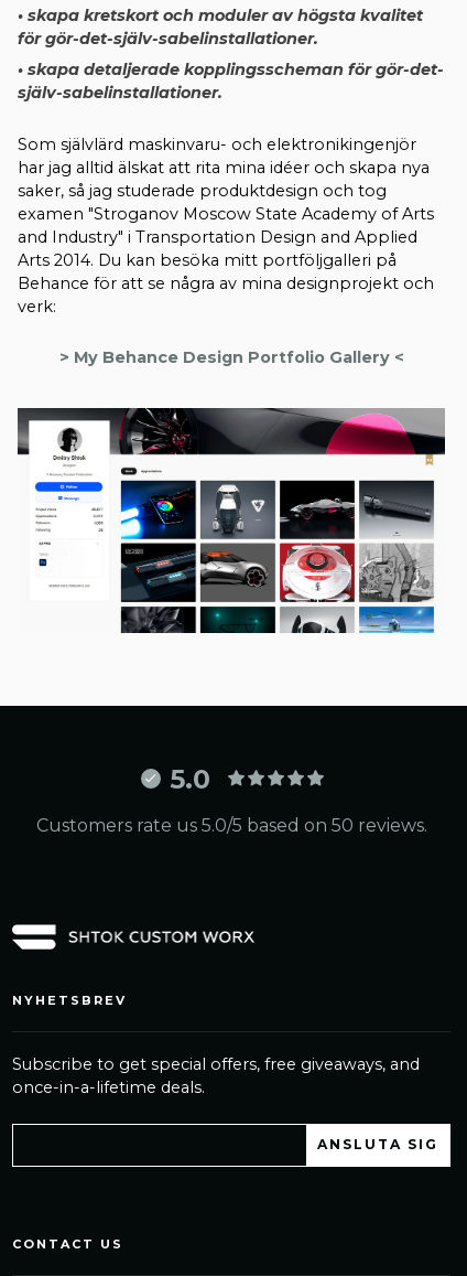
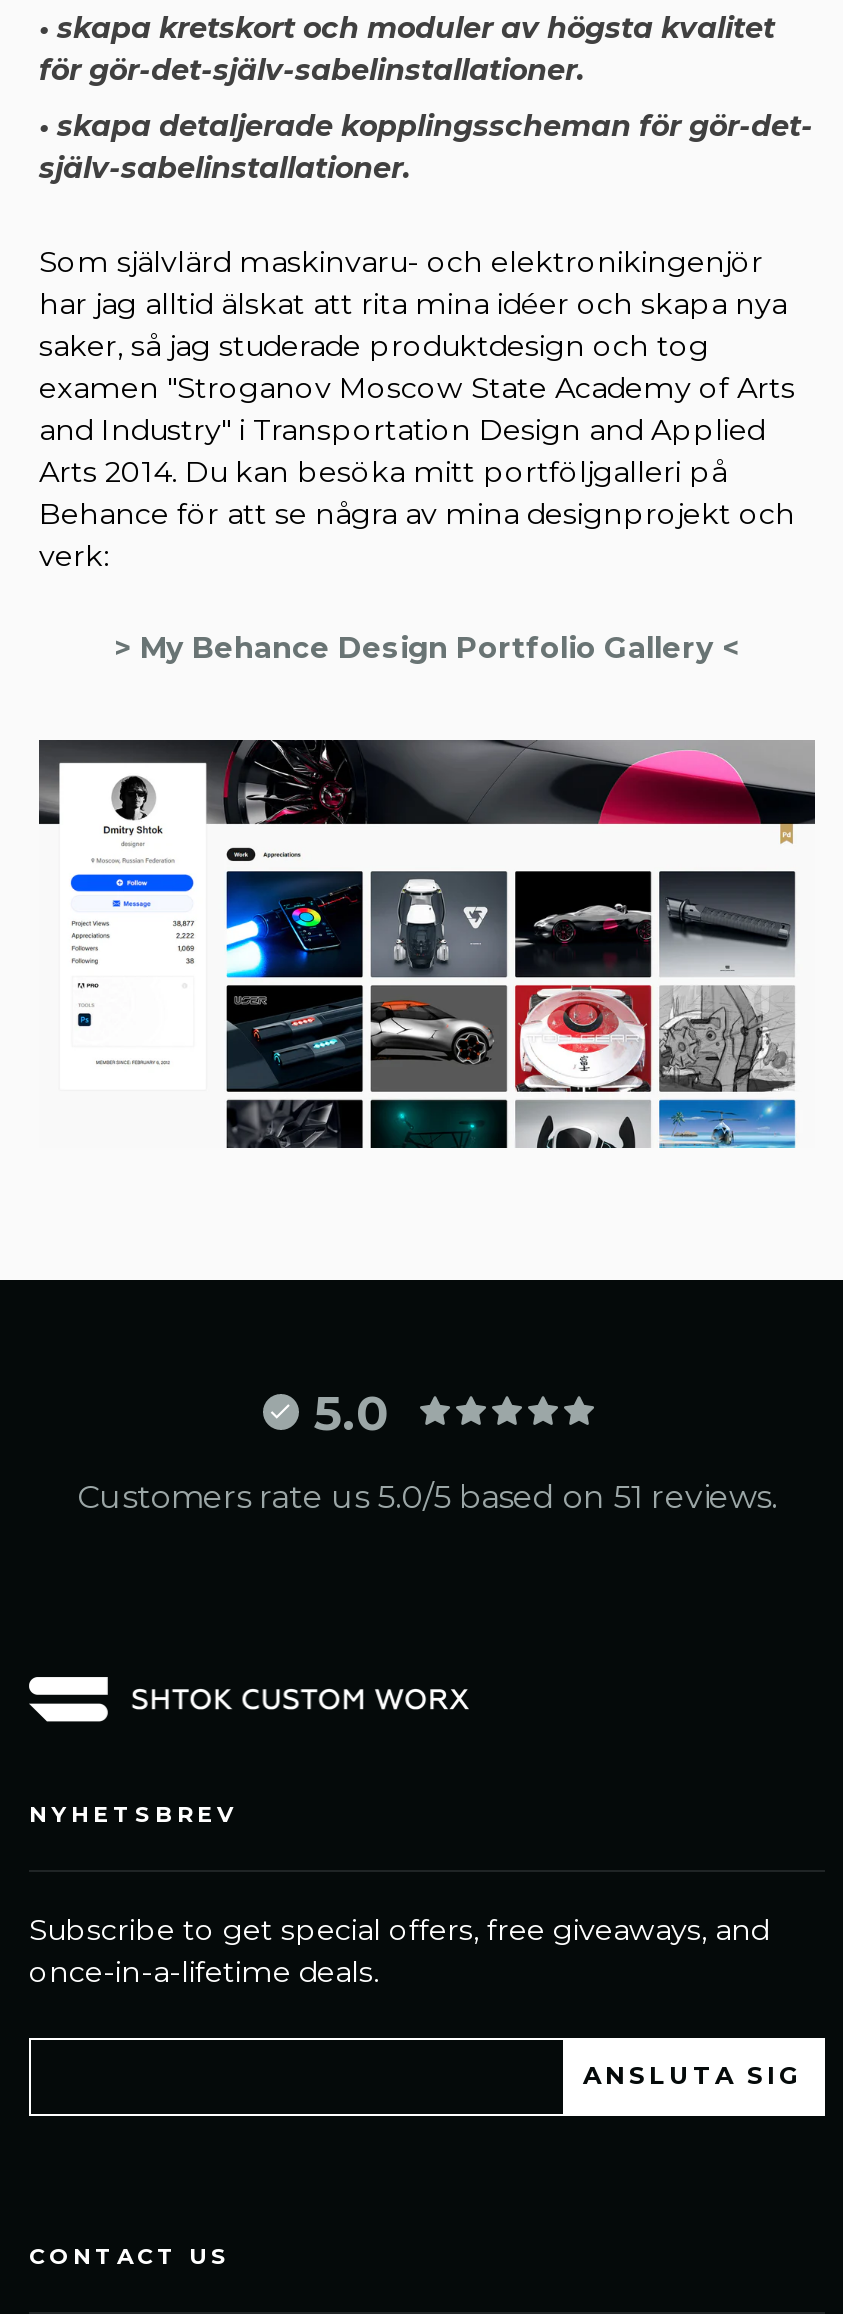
- Customers rate us 5.0/5 based on 50 reviews.
+ Customers rate us 5.0/5 based on 51 reviews.
